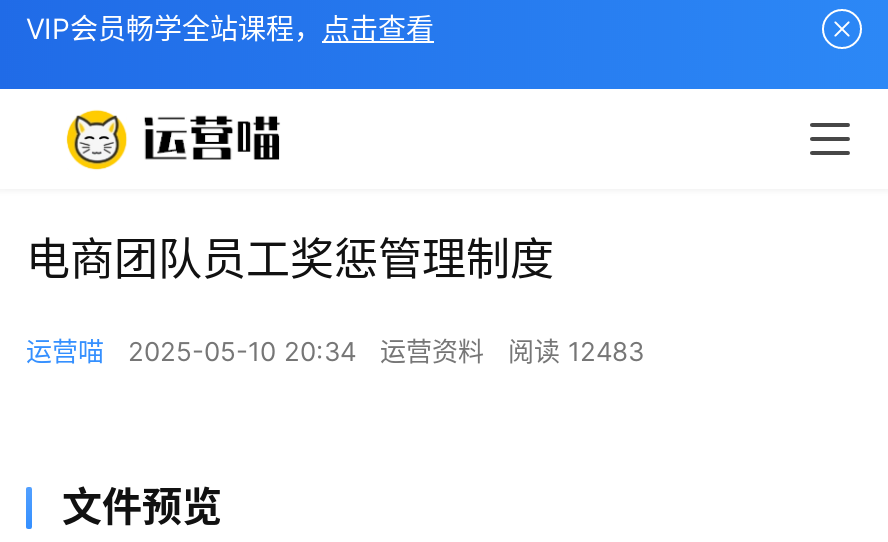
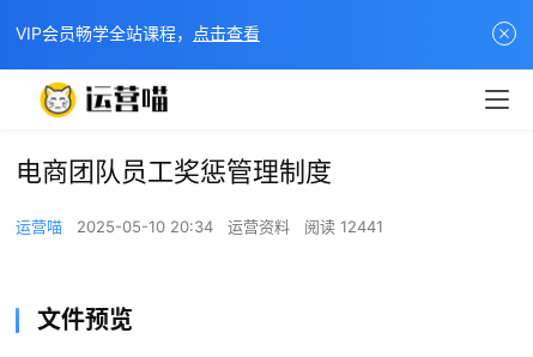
- 运营喵 2025-05-10 20:34 运营资料 阅读 12483
+ 运营喵 2025-05-10 20:34 运营资料 阅读 12441
